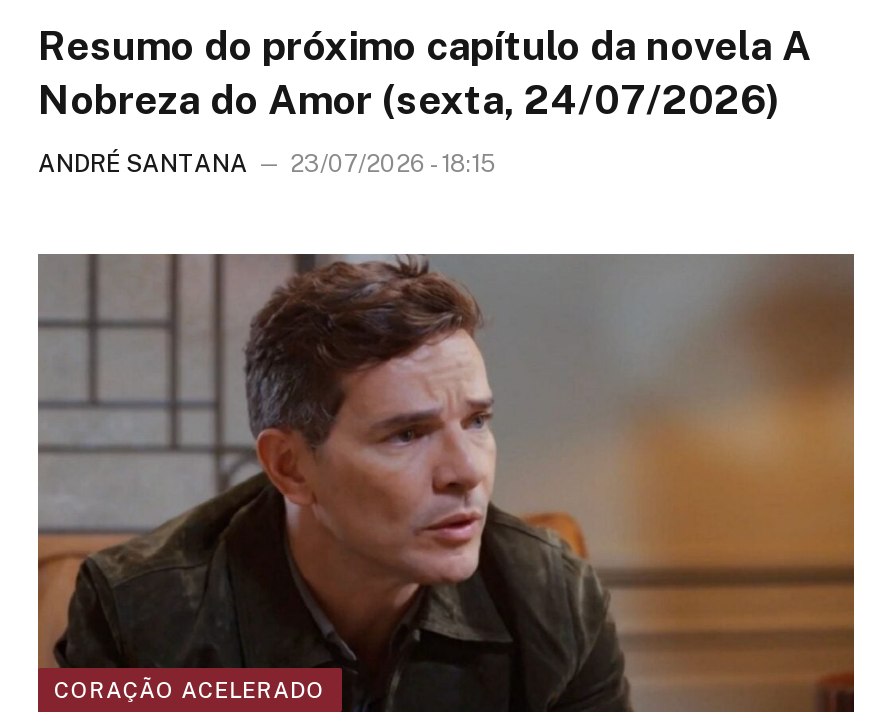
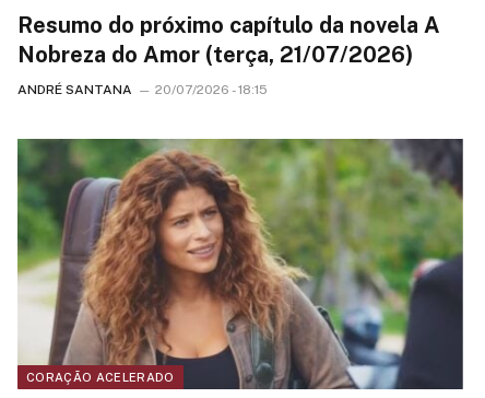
- Nobreza do Amor (sexta, 24/07/2026)
+ Nobreza do Amor (terça, 21/07/2026)

- ANDRÉ SANTANA 23/07/2026 - 18:15
+ ANDRÉ SANTANA 20/07/2026 - 18:15

- [image]
+ [image]
